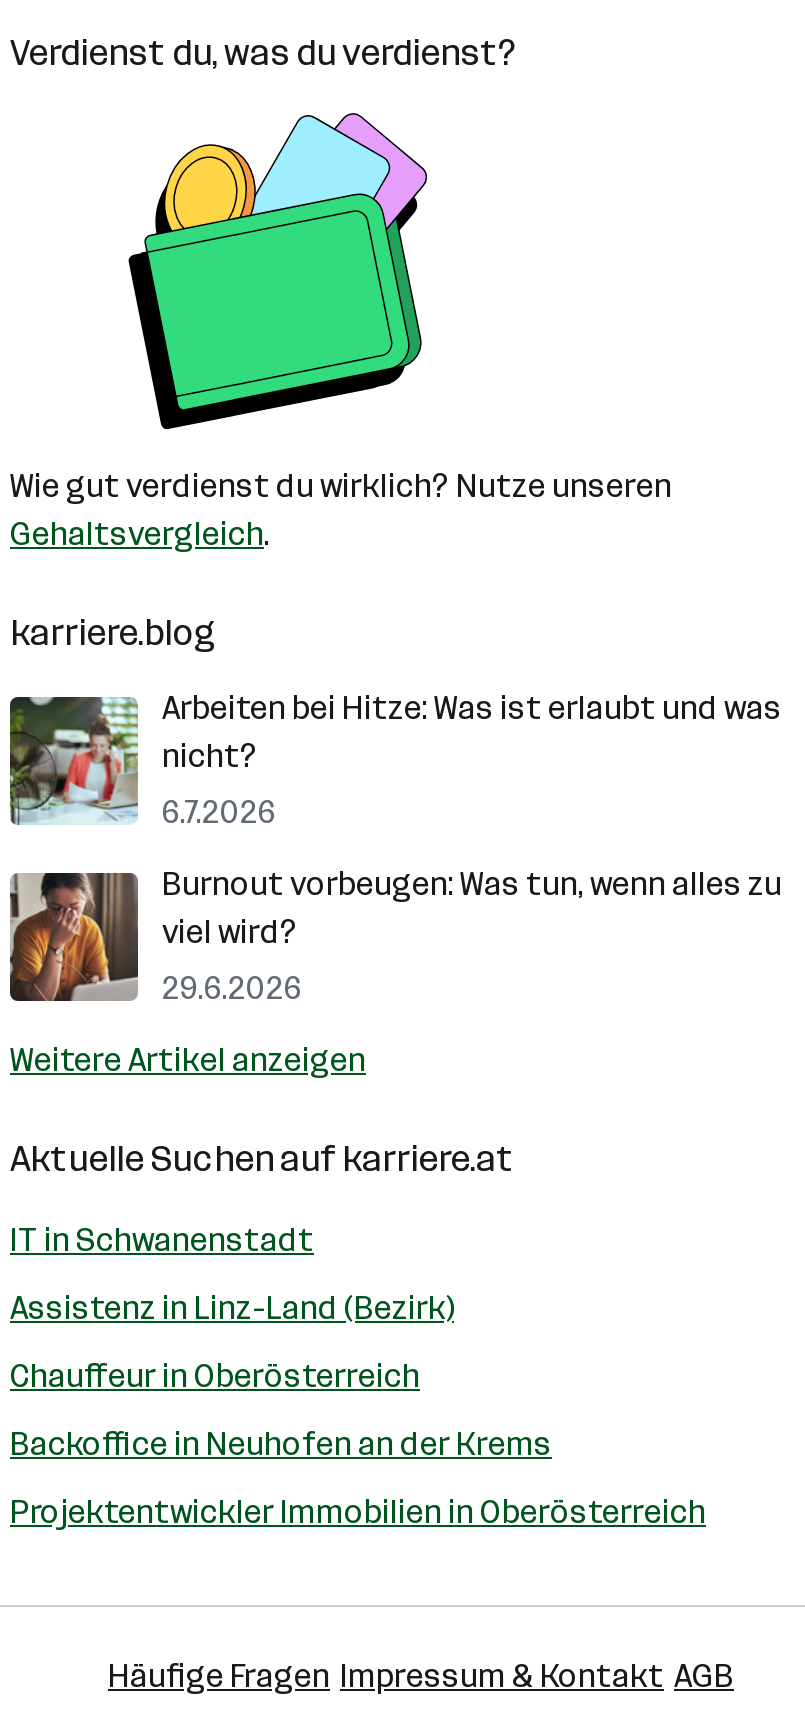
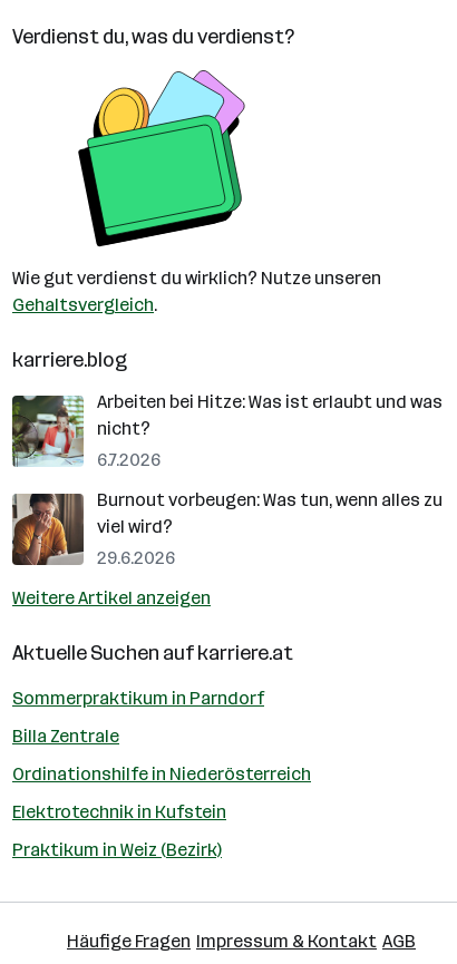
- IT in Schwanenstadt
+ Sommerpraktikum in Parndorf

- Assistenz in Linz-Land (Bezirk)
+ Billa Zentrale

- Chauffeur in Oberösterreich
+ Ordinationshilfe in Niederösterreich

- Backoffice in Neuhofen an der Krems
+ Elektrotechnik in Kufstein

- Projektentwickler Immobilien in Oberösterreich
+ Praktikum in Weiz (Bezirk)
